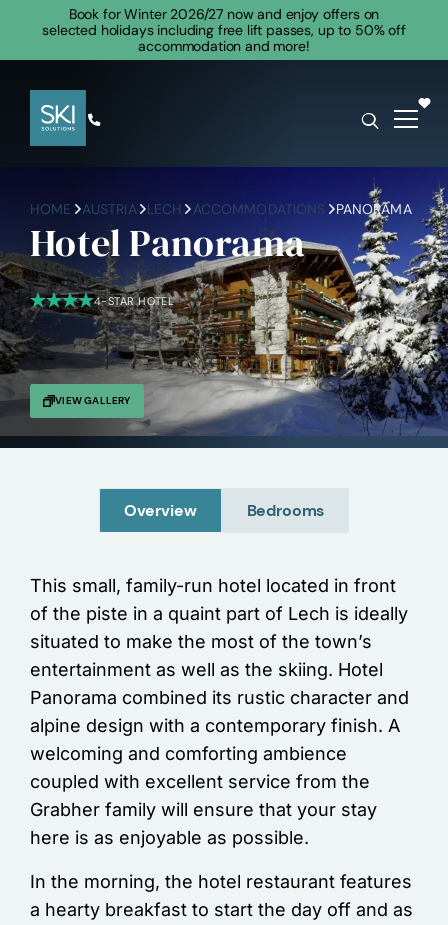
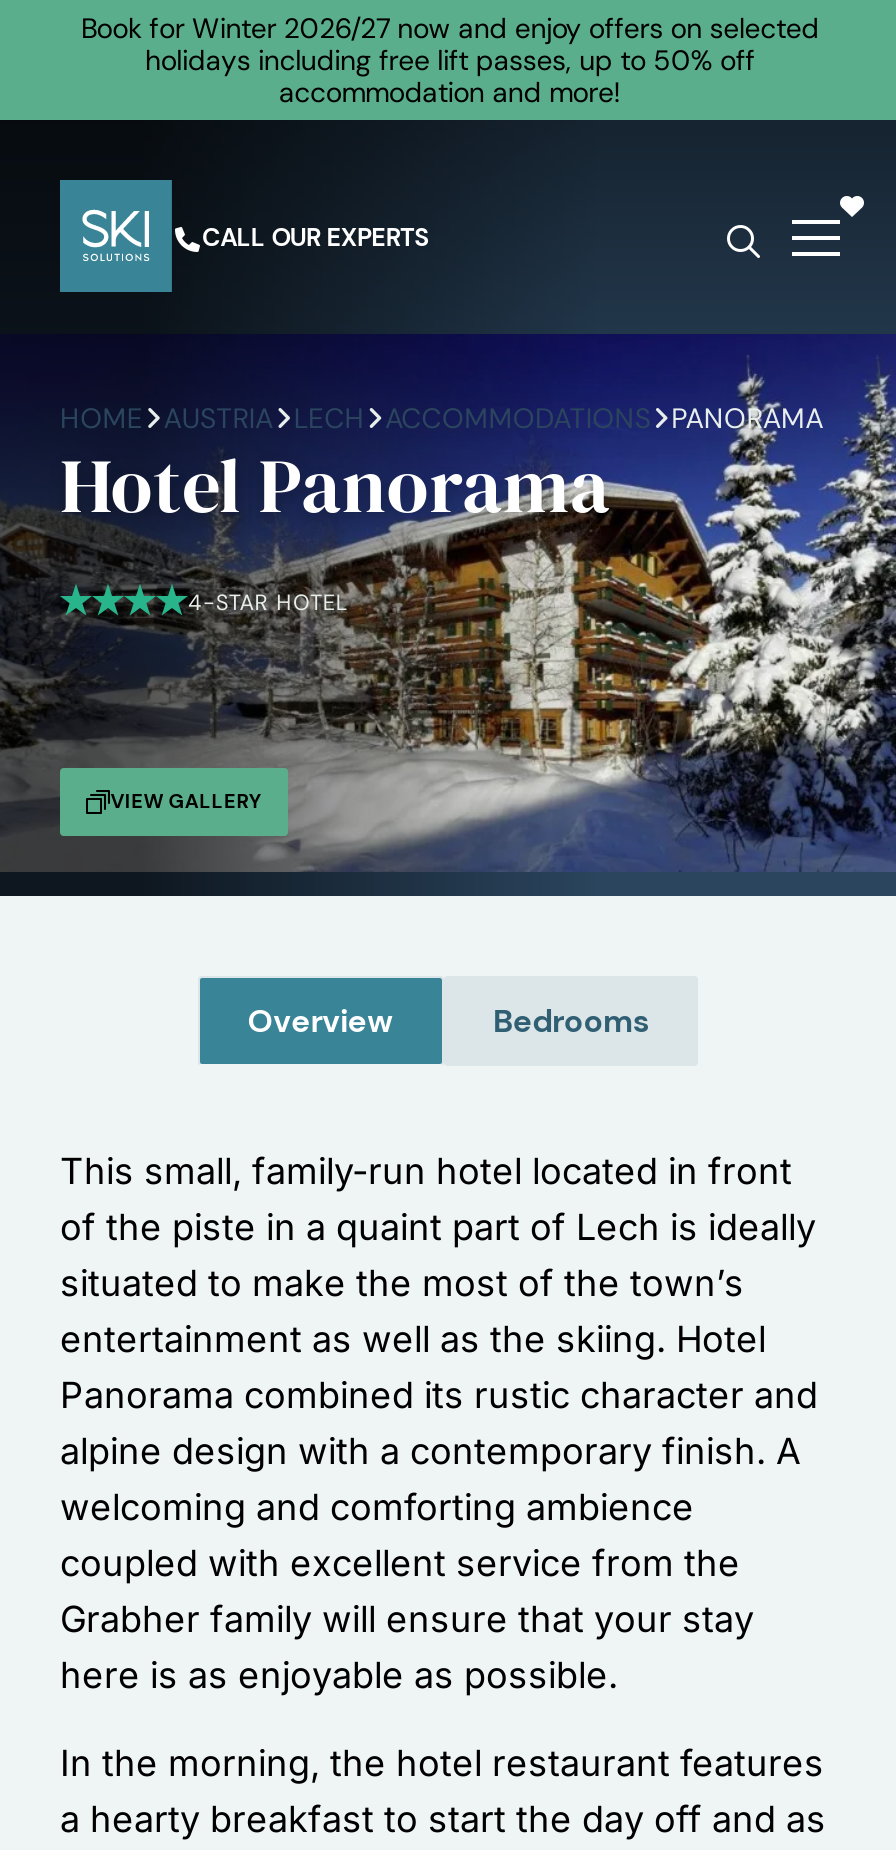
+ CALL OUR EXPERTS
